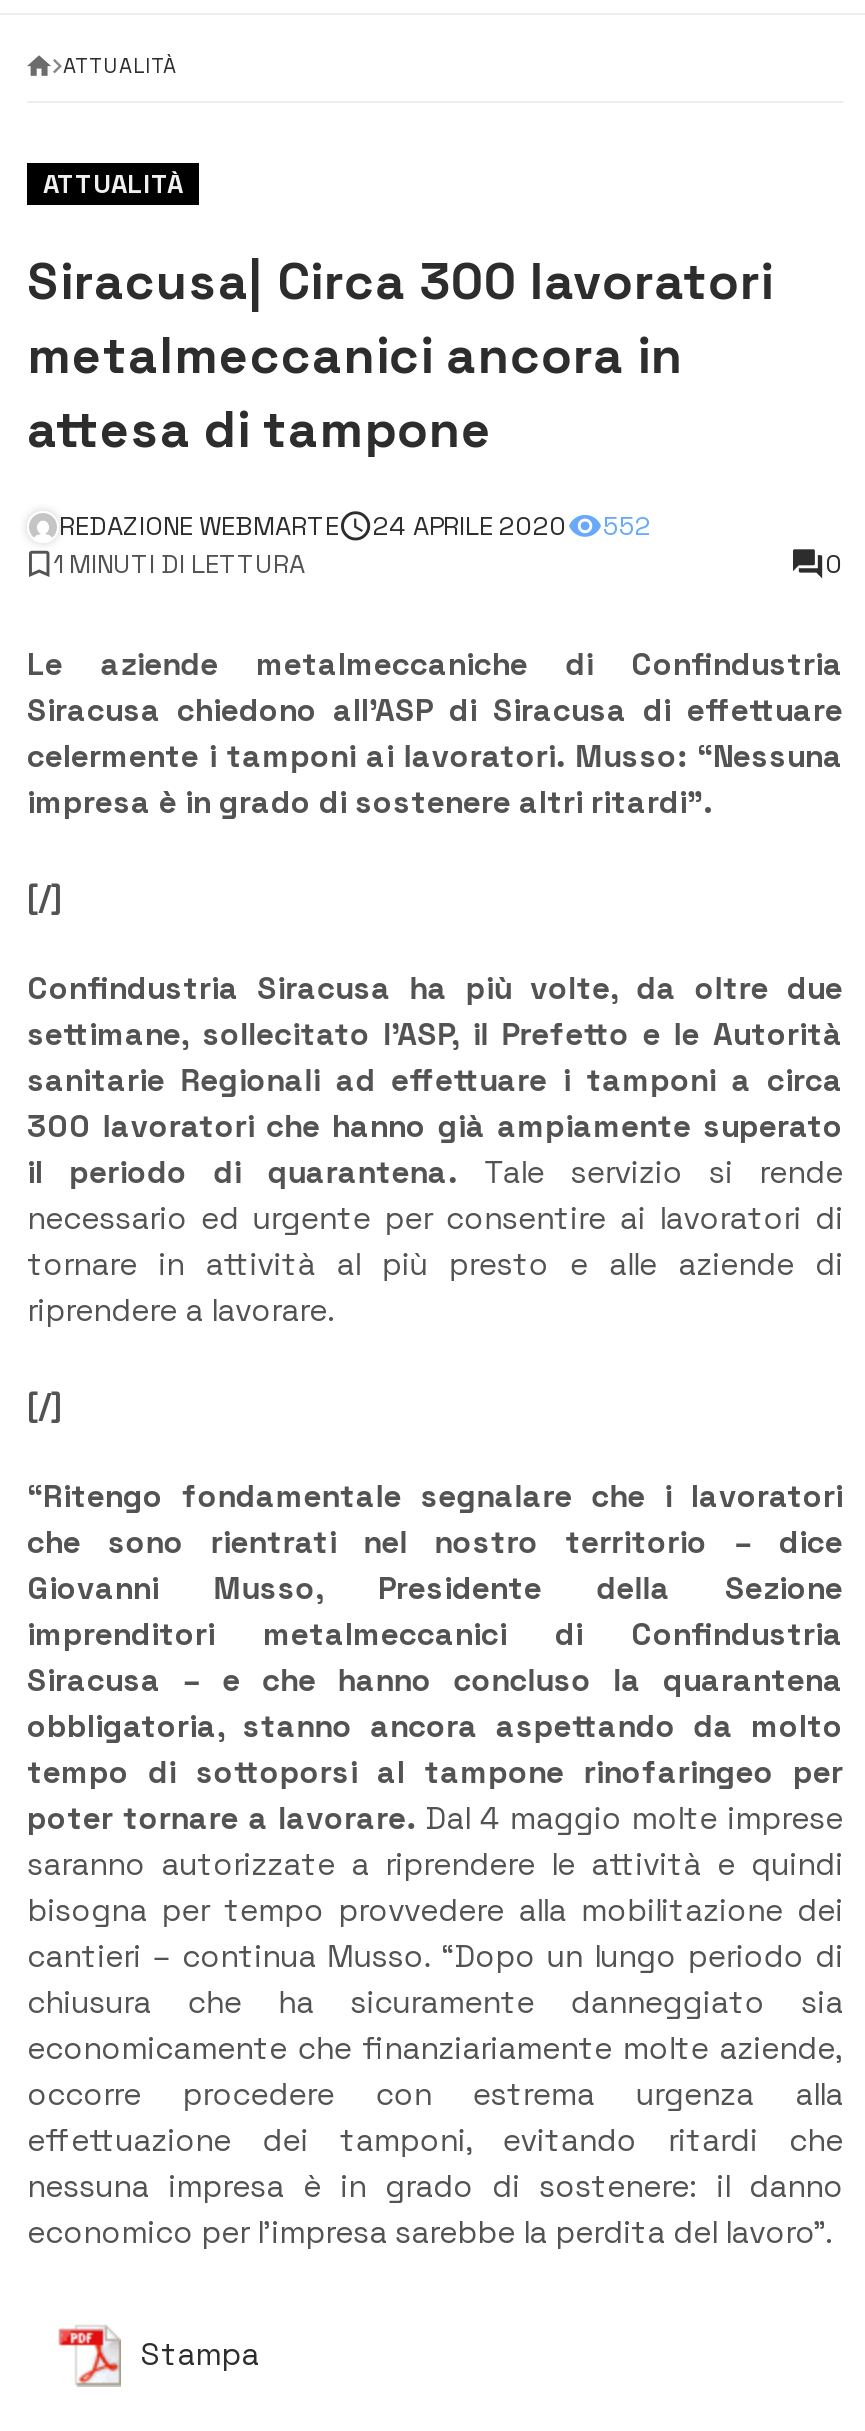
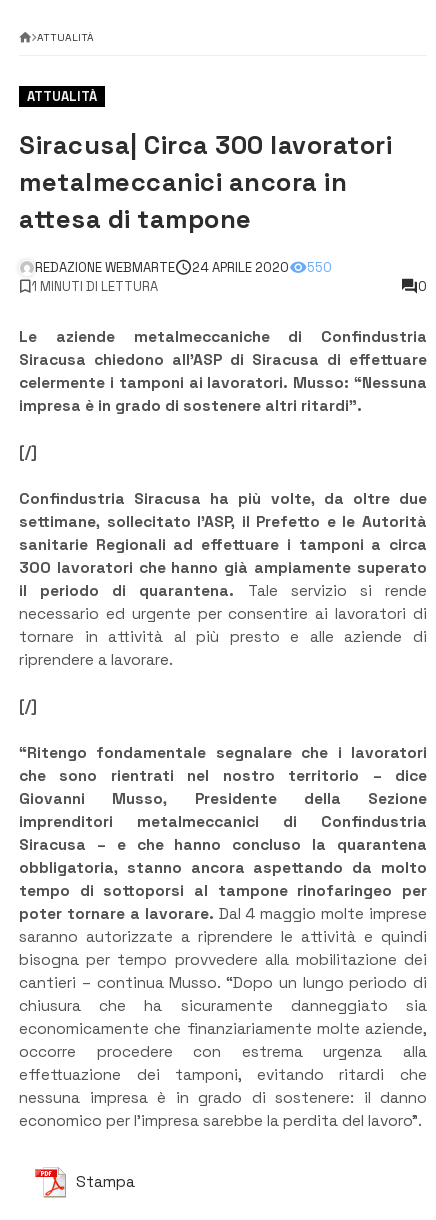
- REDAZIONE WEBMARTE 24 APRILE 2020 552
+ REDAZIONE WEBMARTE 24 APRILE 2020 550
